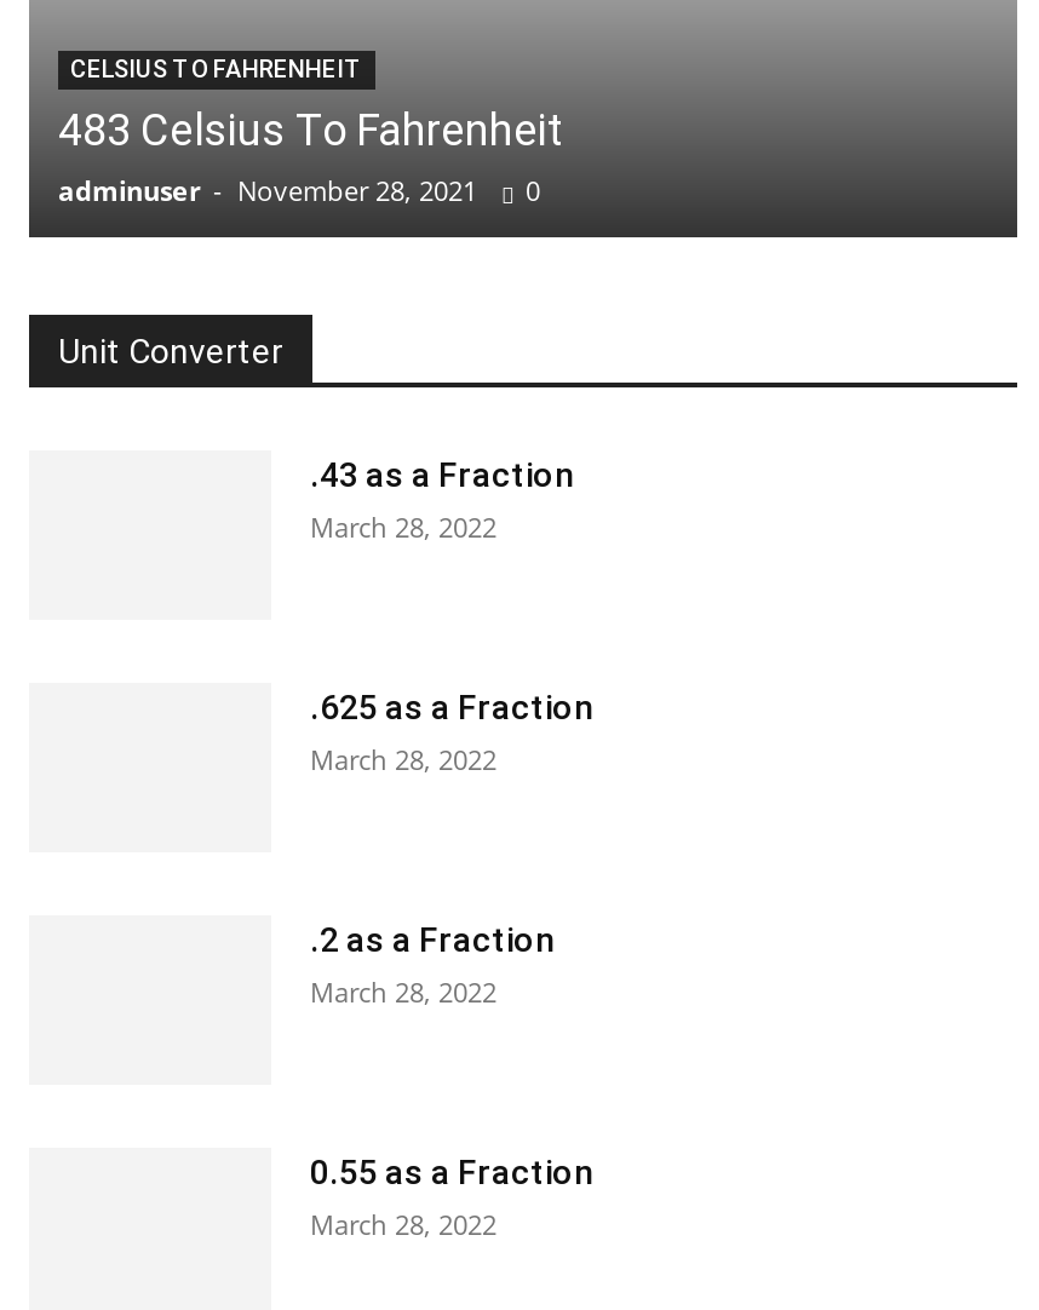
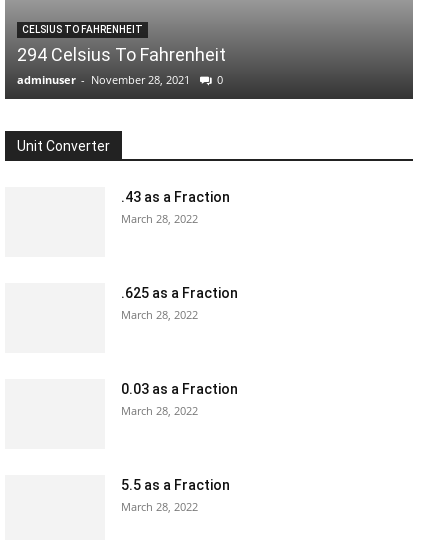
- 483 Celsius To Fahrenheit
+ 294 Celsius To Fahrenheit

- .2 as a Fraction
+ 0.03 as a Fraction

- 0.55 as a Fraction
+ 5.5 as a Fraction
